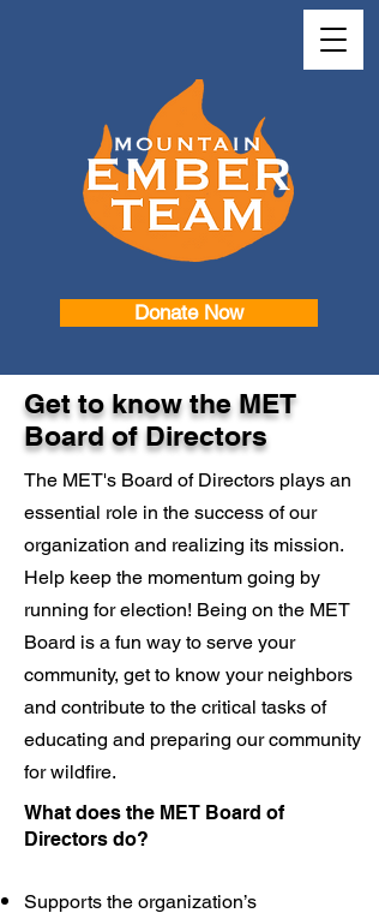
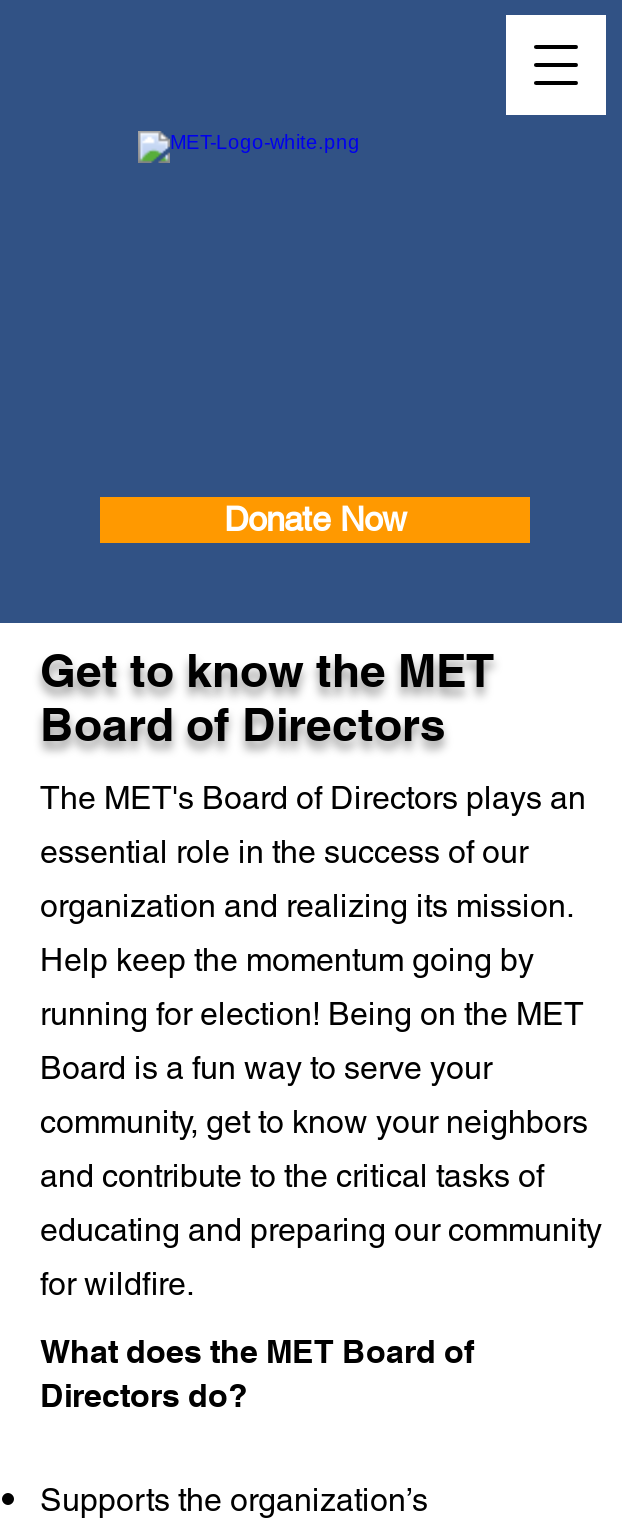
- [image]
